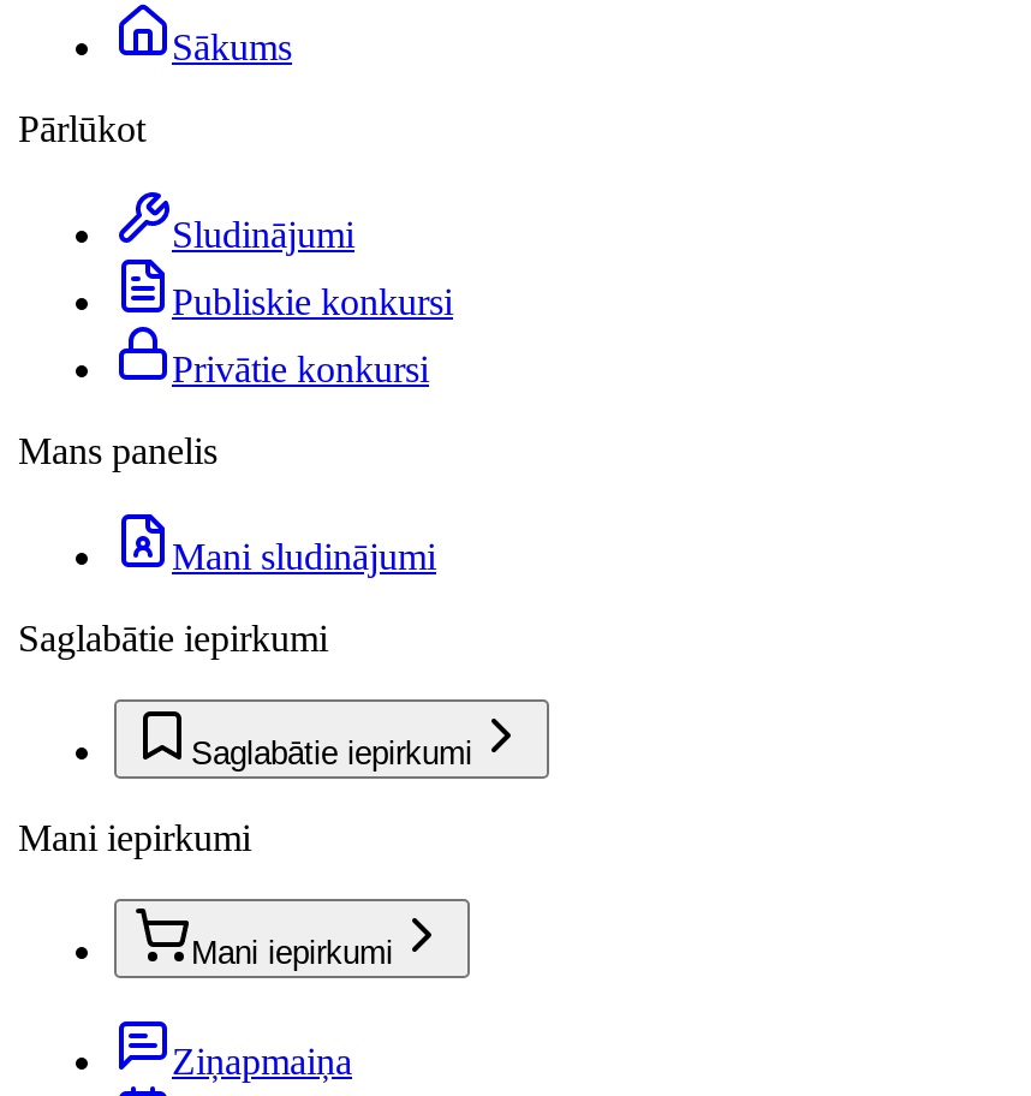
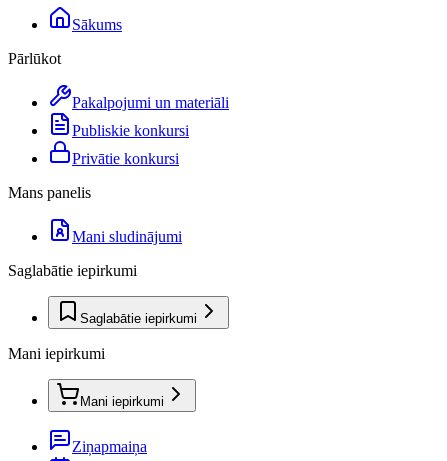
- Sludinājumi
+ Pakalpojumi un materiāli
